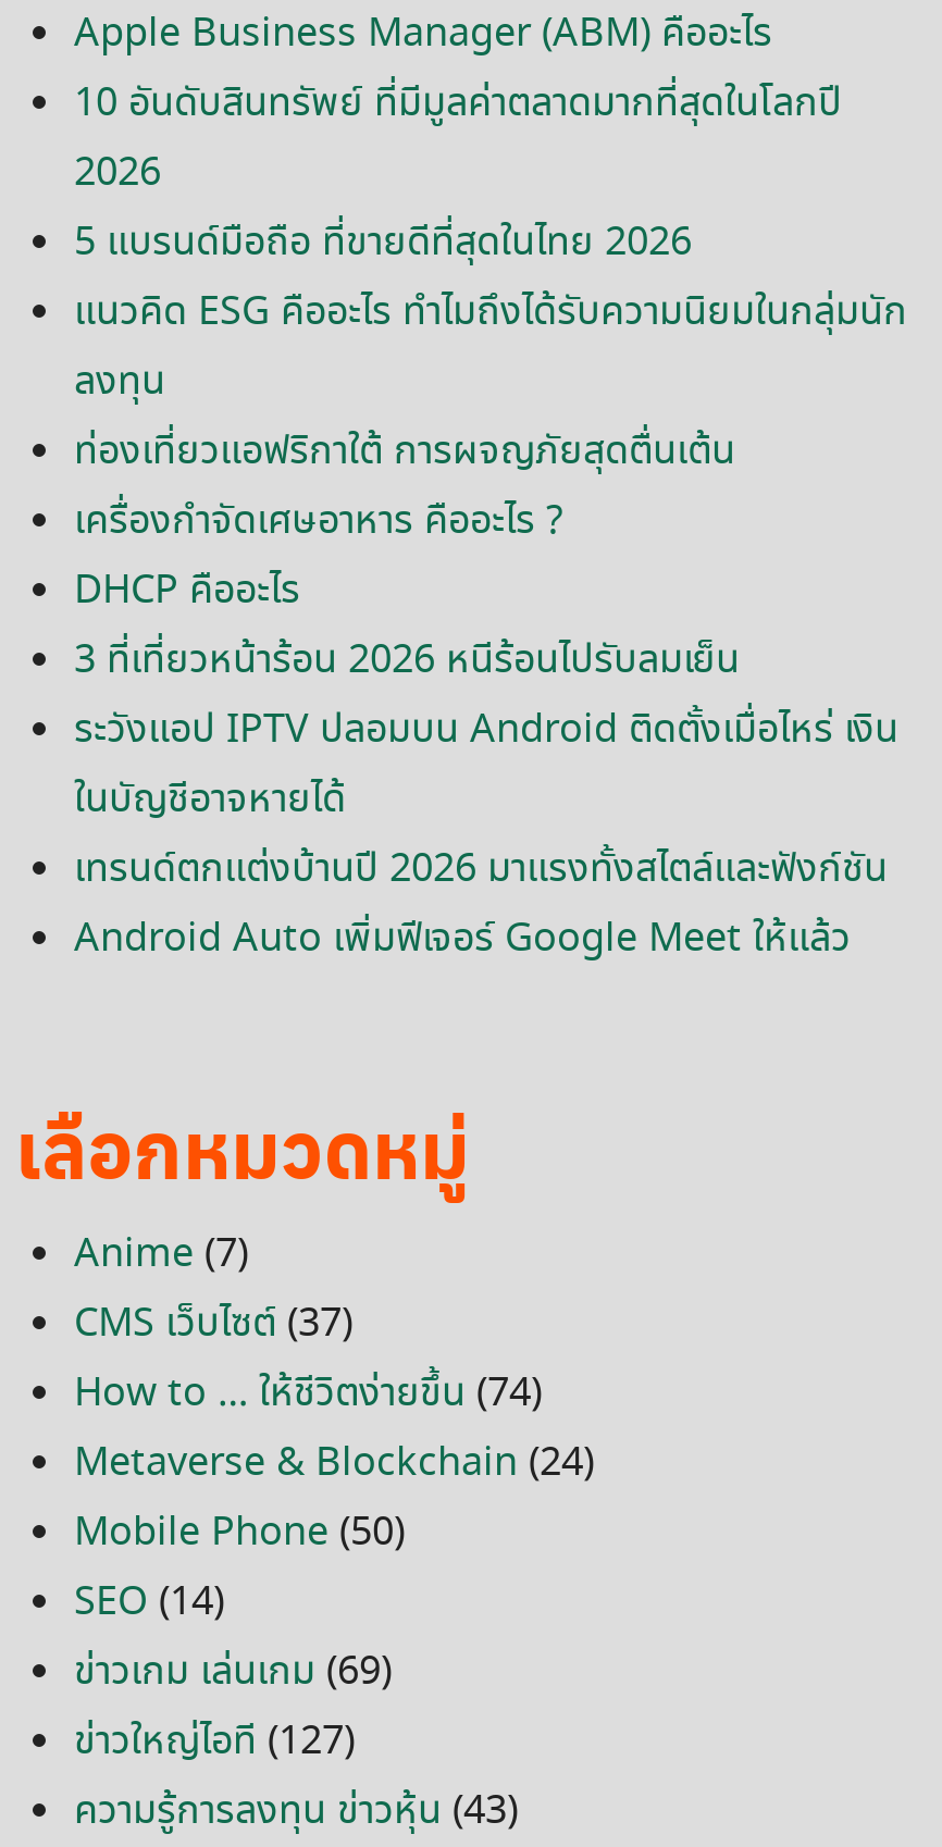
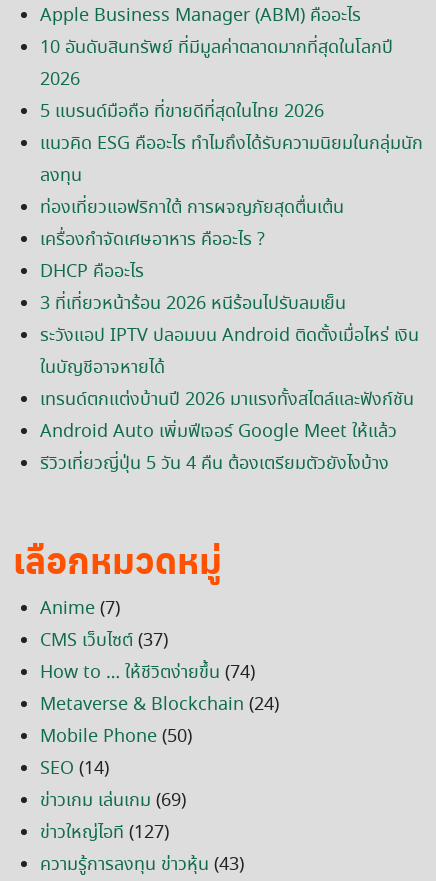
+ รีวิวเที่ยวญี่ปุ่น 5 วัน 4 คืน ต้องเตรียมตัวยังไงบ้าง
